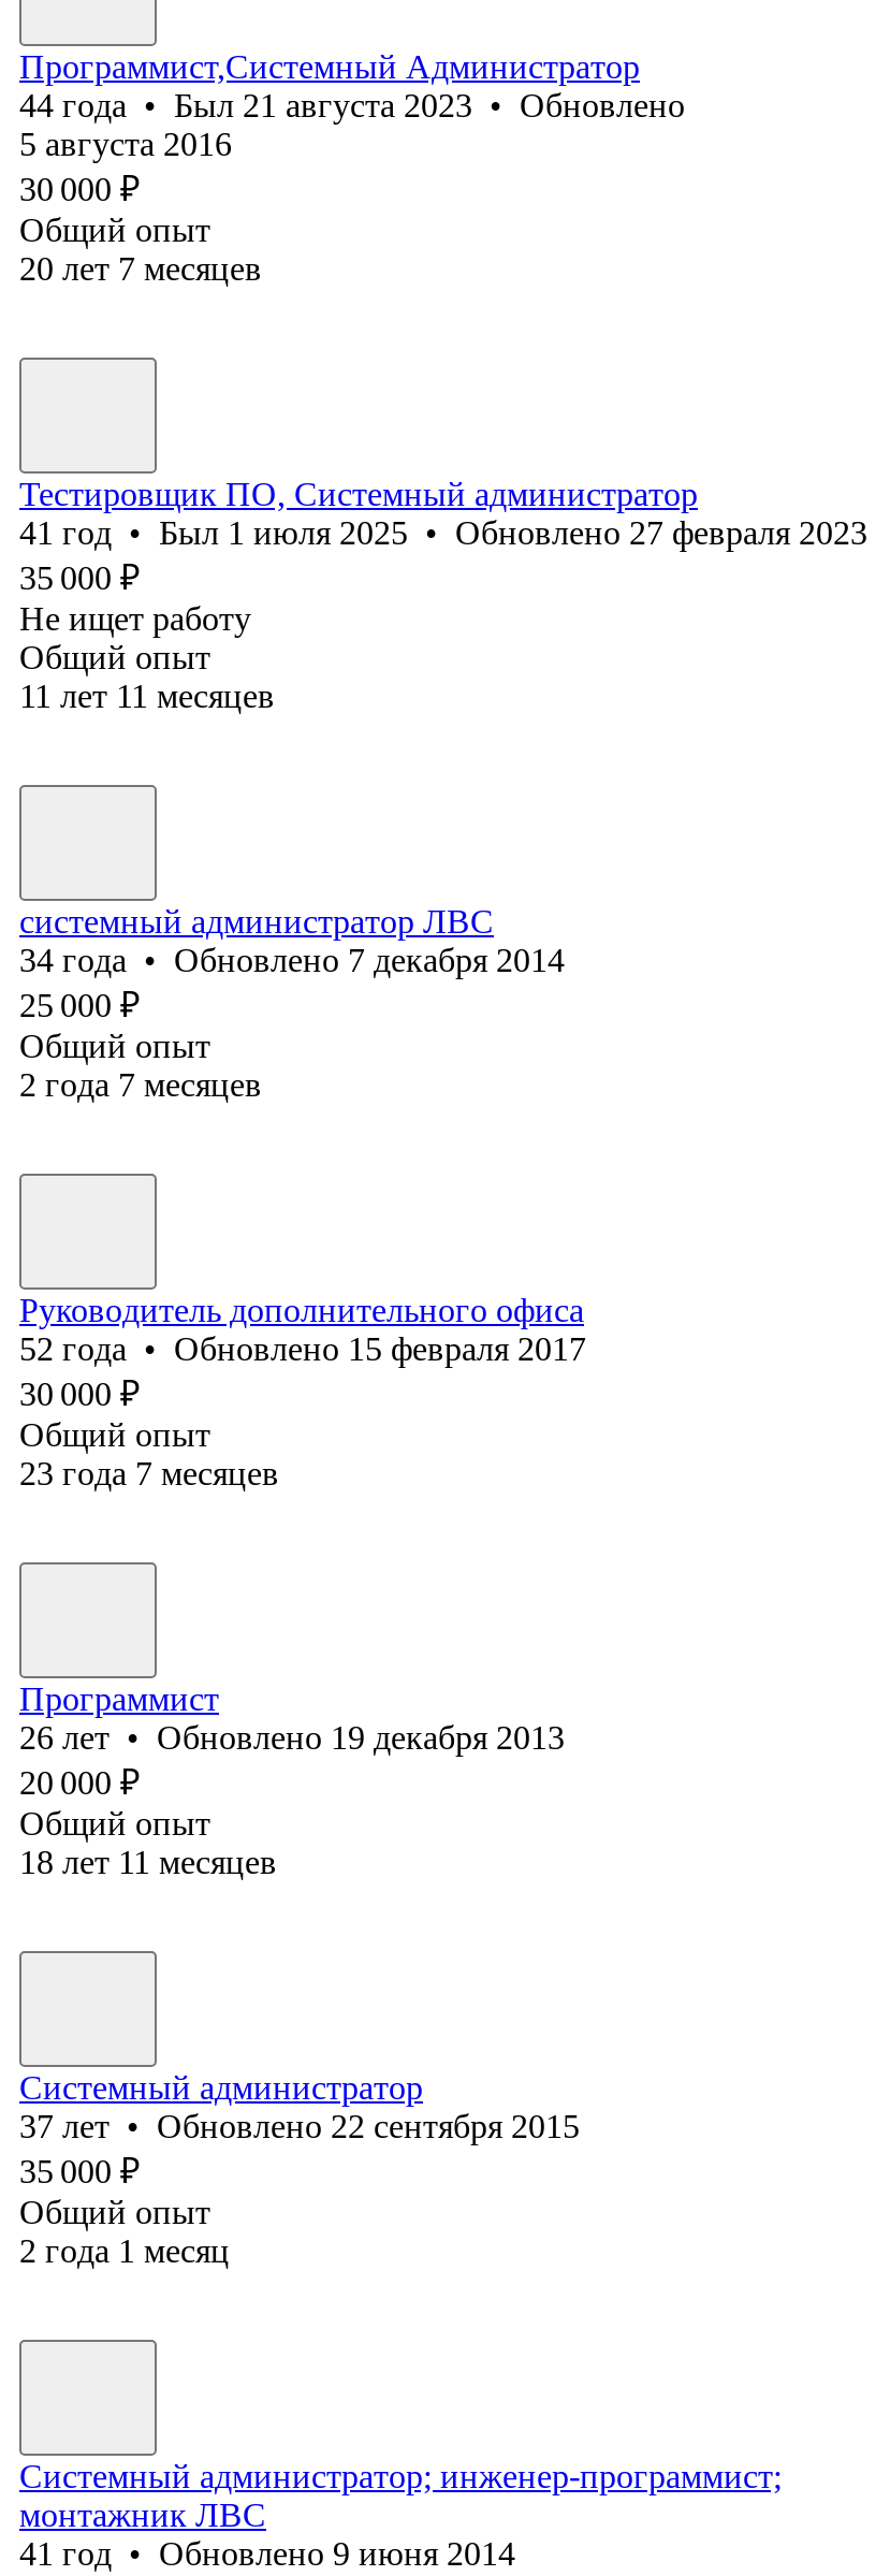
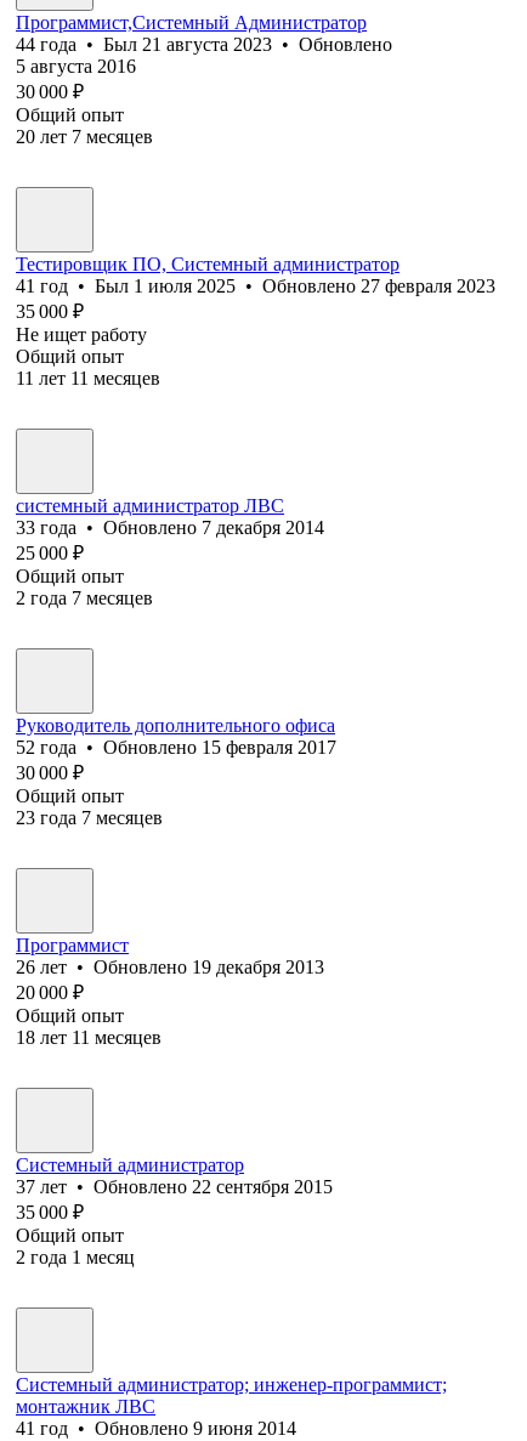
- 34 года • Обновлено 7 декабря 2014
+ 33 года • Обновлено 7 декабря 2014
